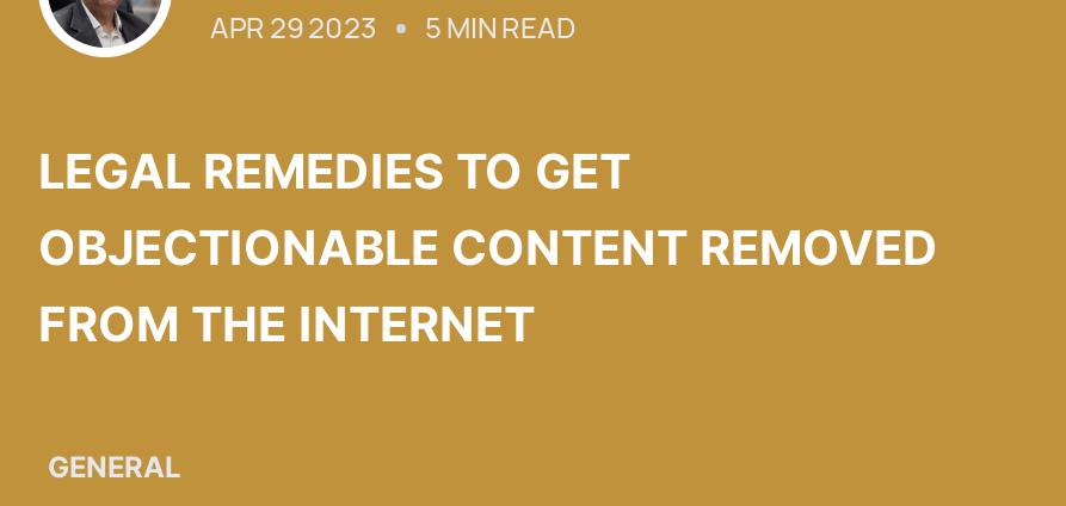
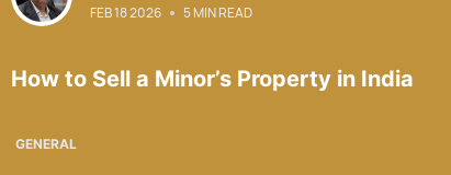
- APR 29 2023 5 MIN READ
+ FEB 18 2026 5 MIN READ

- LEGAL REMEDIES TO GET
- OBJECTIONABLE CONTENT REMOVED
- FROM THE INTERNET
+ How to Sell a Minor’s Property in India
